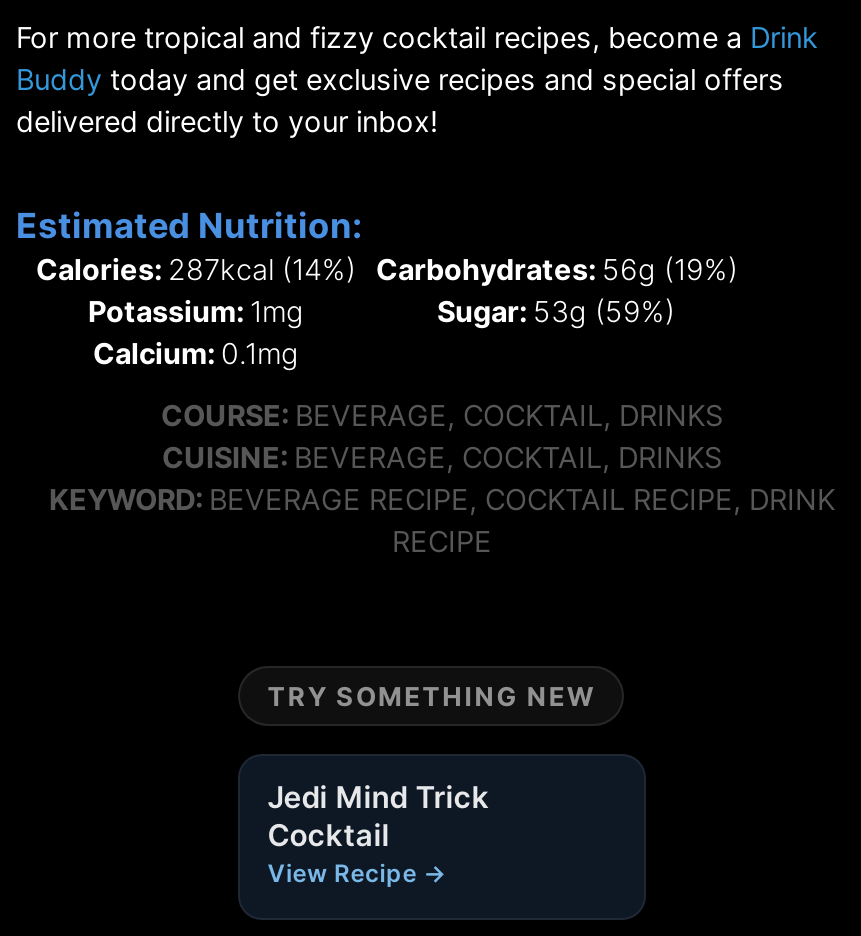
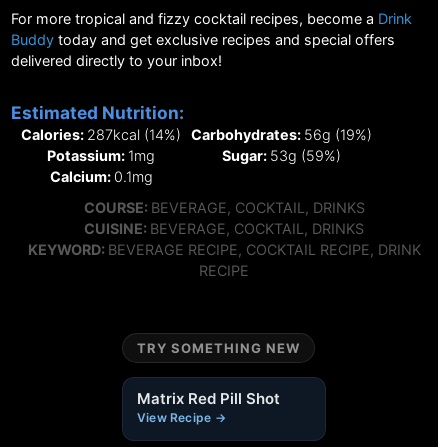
- Jedi Mind Trick
- Cocktail
+ Matrix Red Pill Shot
